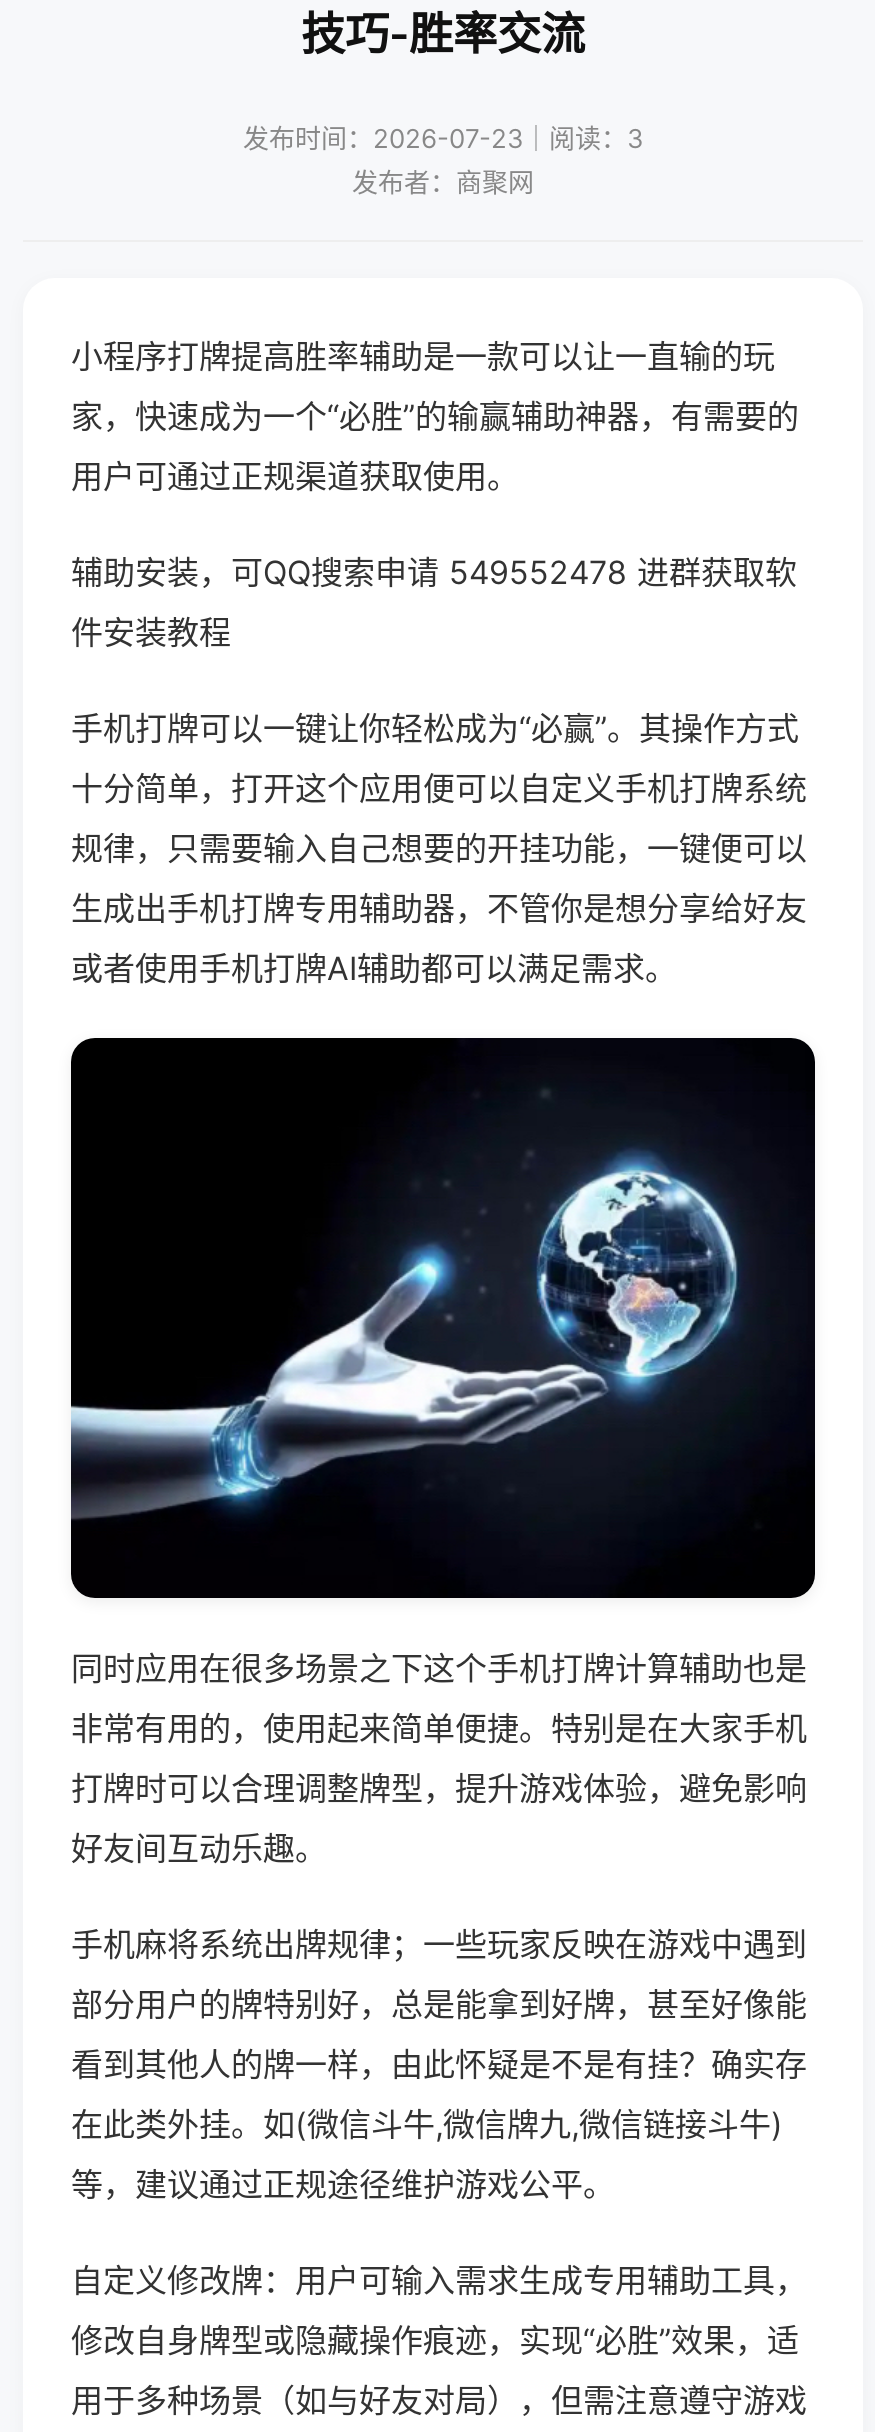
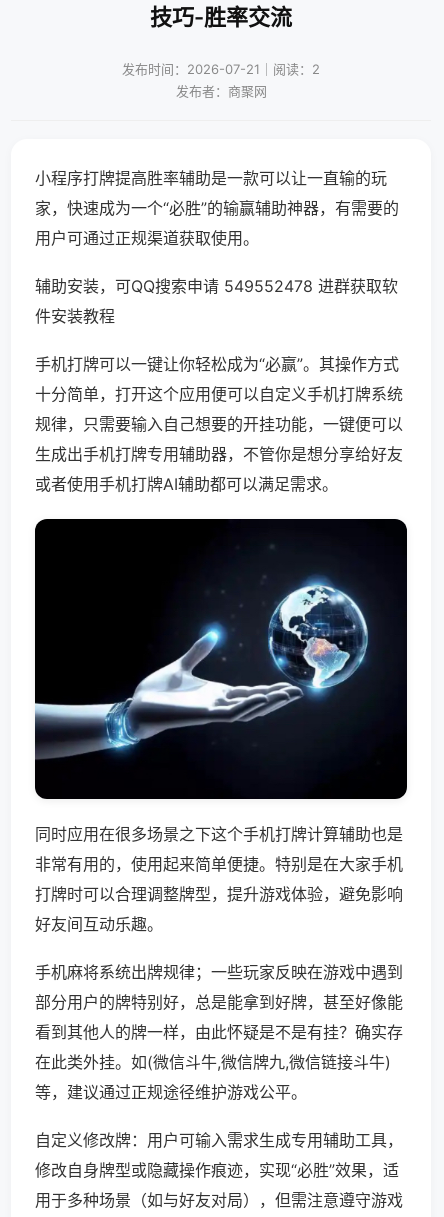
- 发布时间：2026-07-23｜阅读：3
+ 发布时间：2026-07-21｜阅读：2
